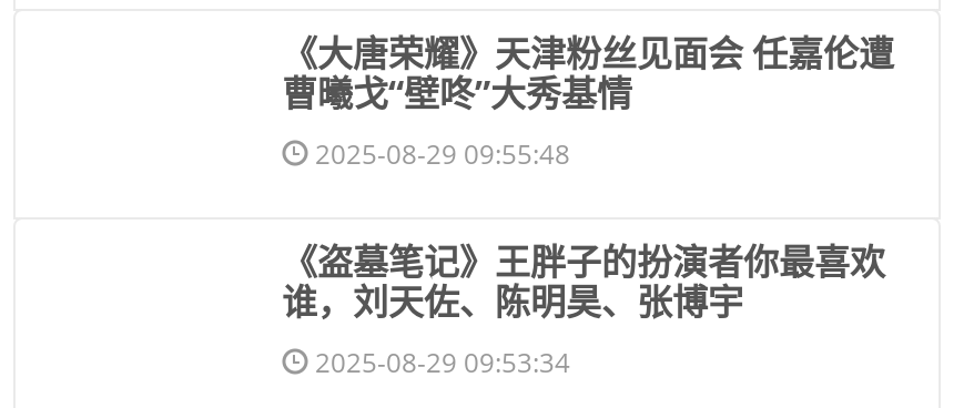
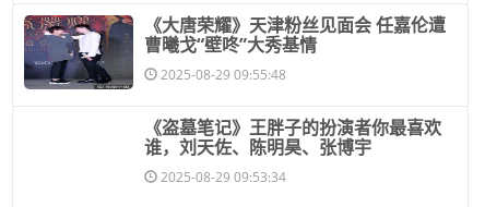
+ [image]
